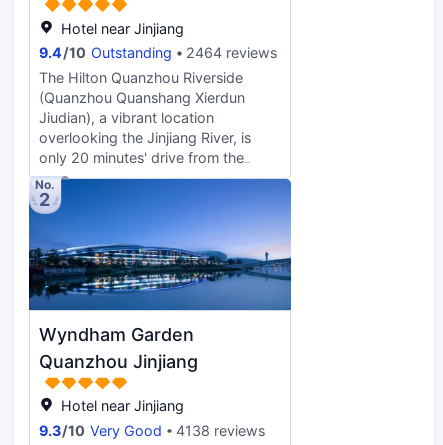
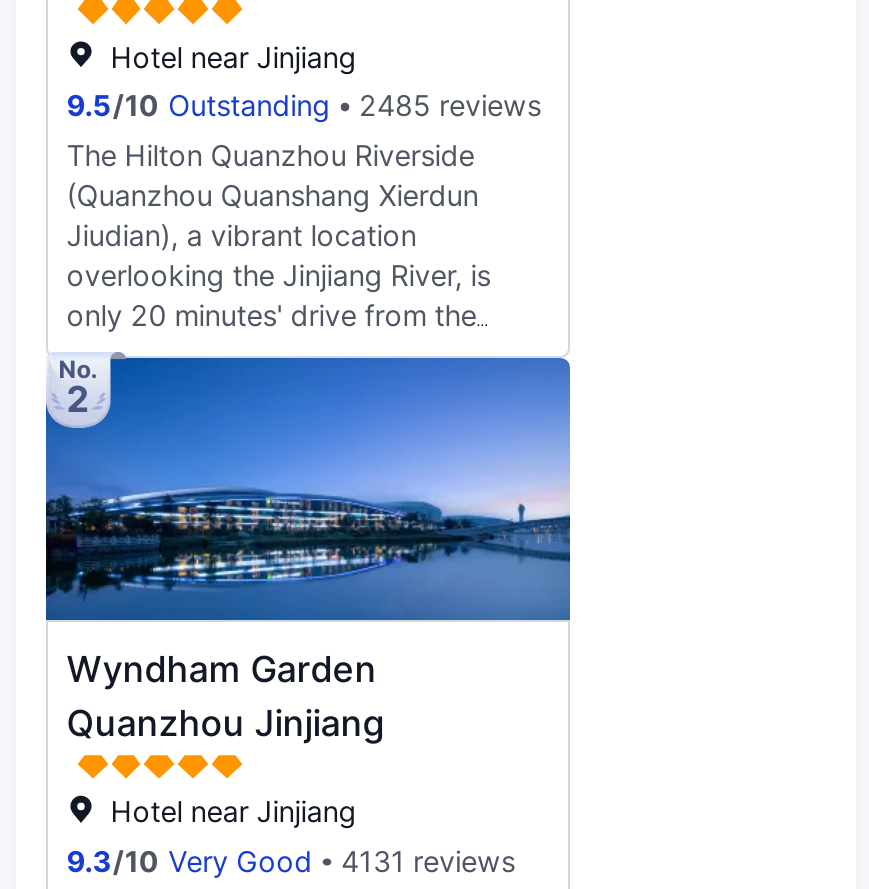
- 9.4 /10 Outstanding
+ 9.5 /10 Outstanding

- 2464 reviews
+ 2485 reviews

- 9.3 /10 Very Good 4138 reviews
+ 9.3 /10 Very Good 4131 reviews
